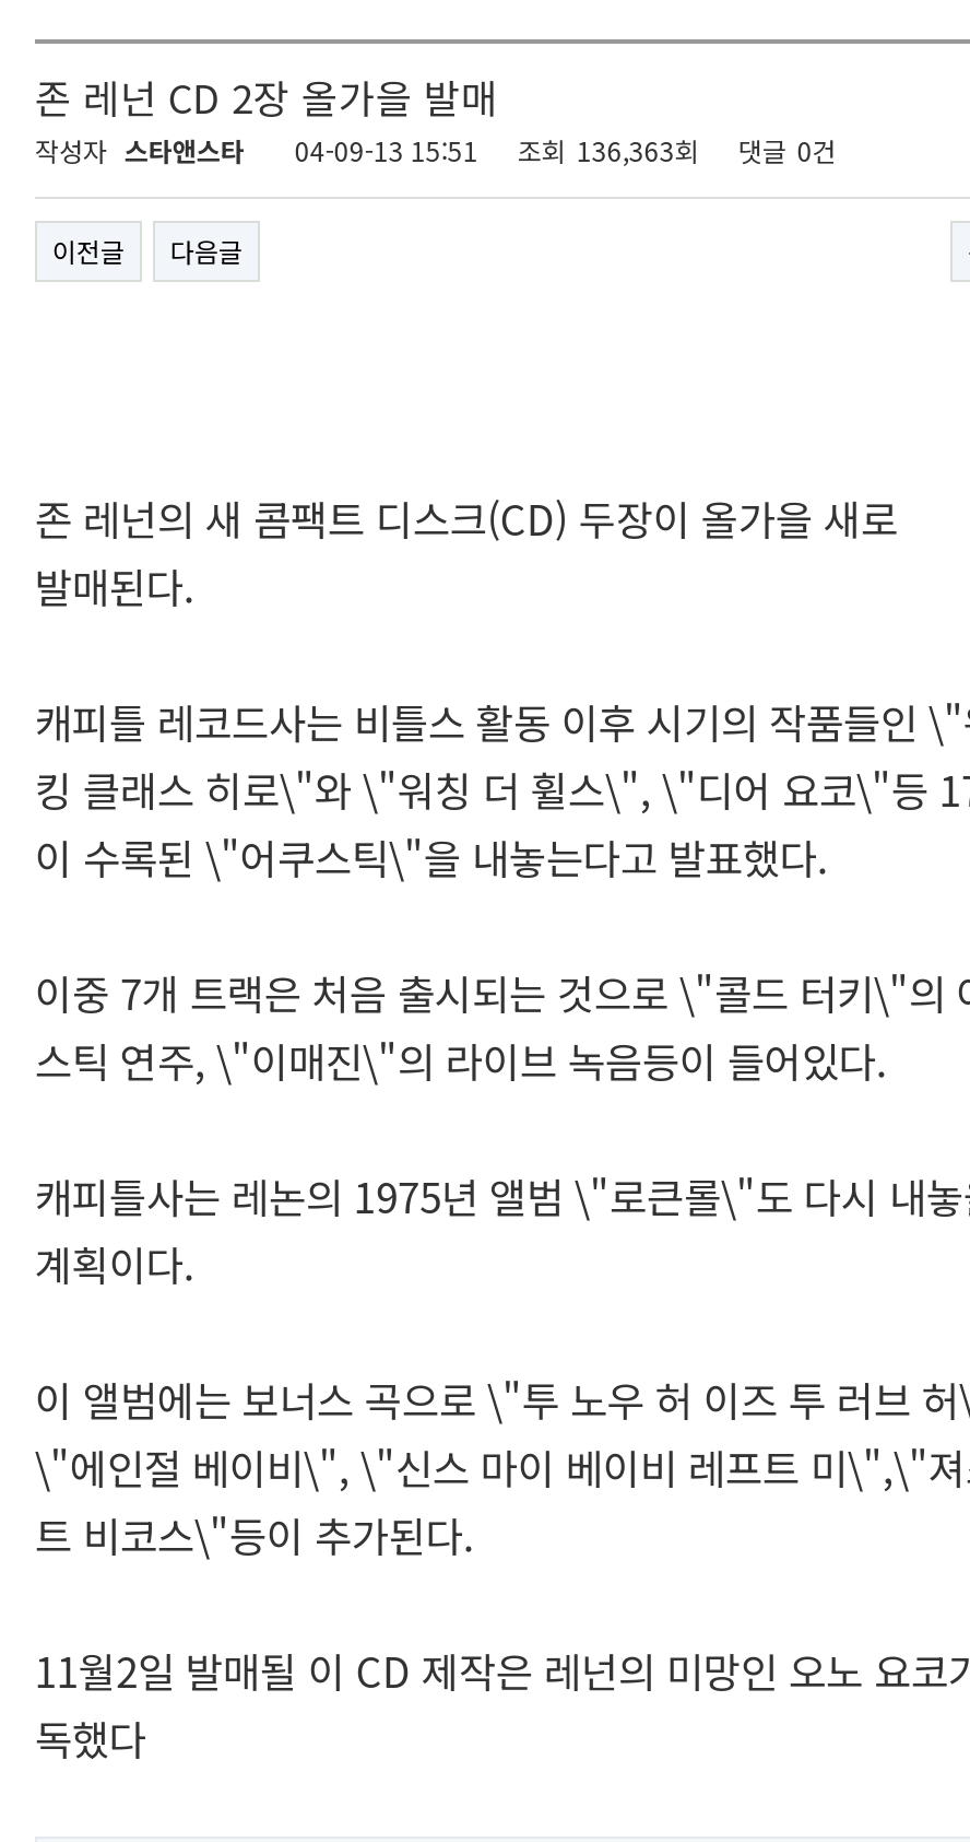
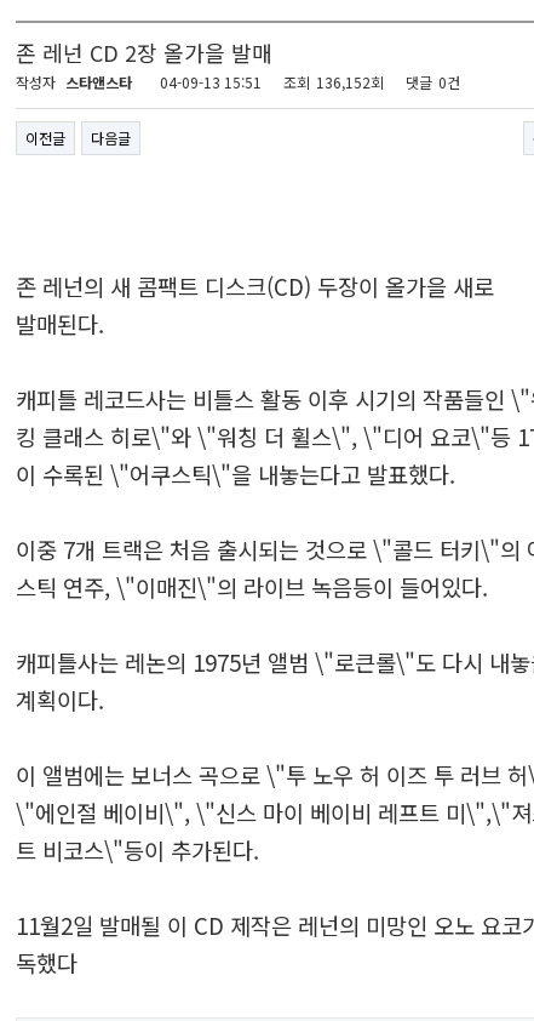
- 작성자 스타앤스타 04-09-13 15:51 조회 136,363회 댓글 0건
+ 작성자 스타앤스타 04-09-13 15:51 조회 136,152회 댓글 0건
